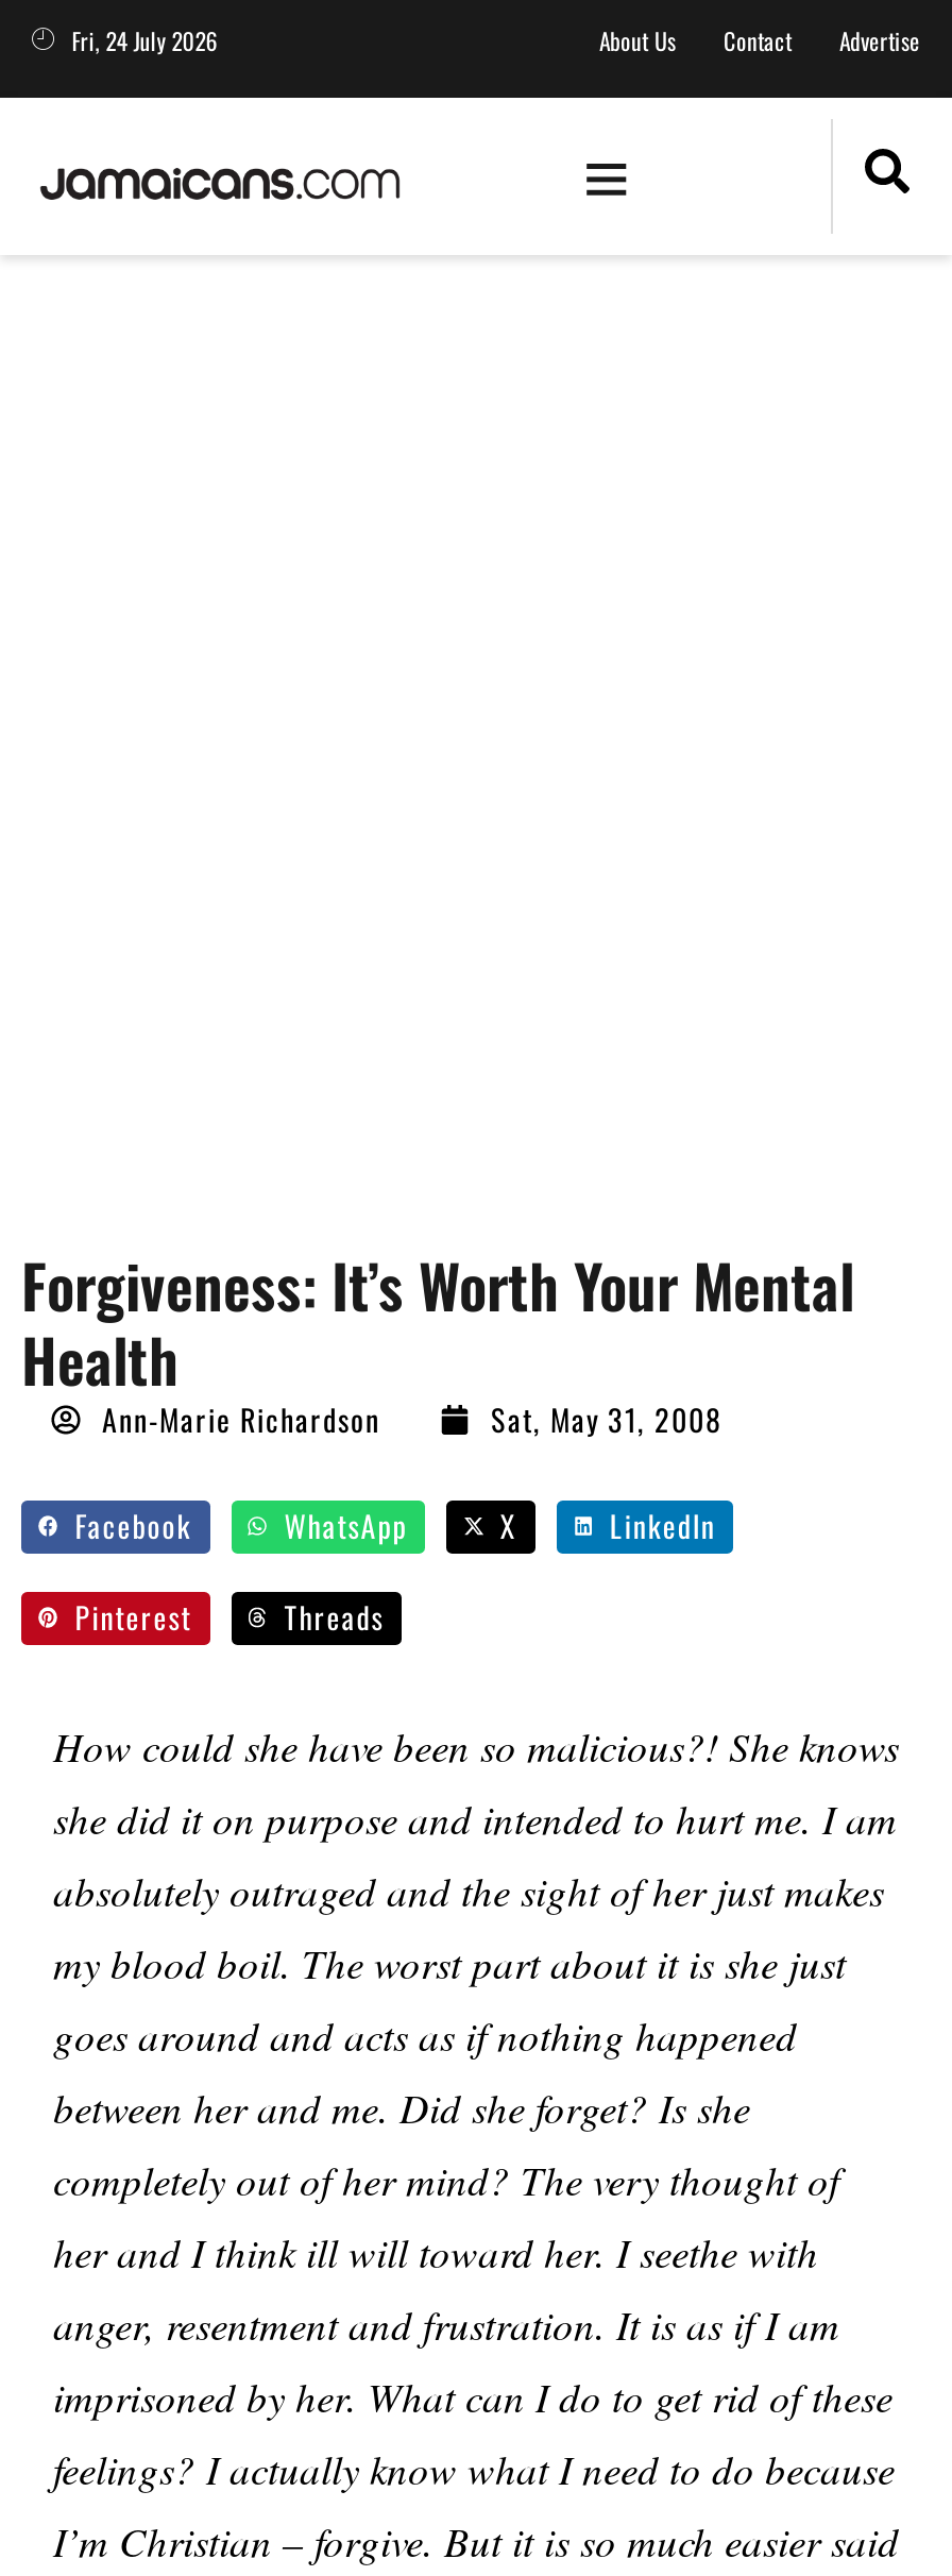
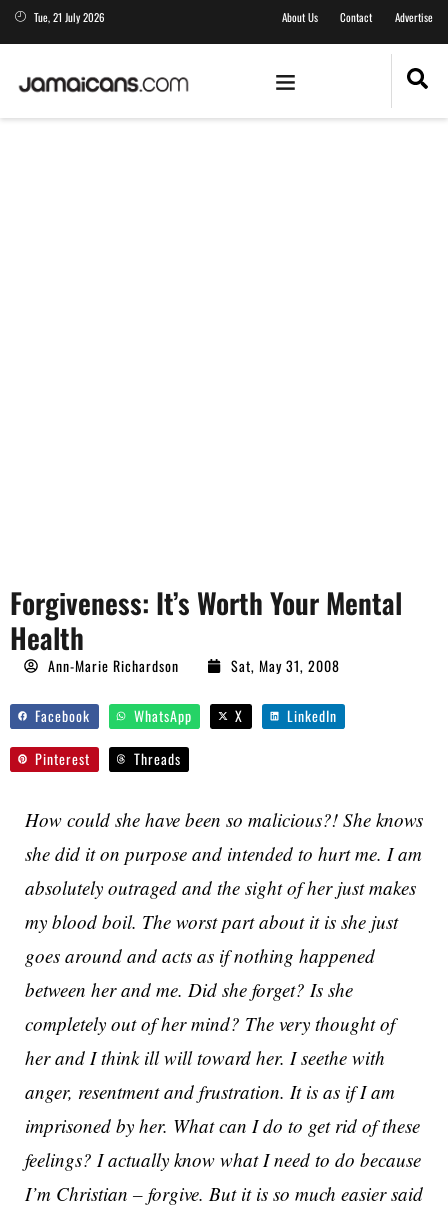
- Fri, 24 July 2026
+ Tue, 21 July 2026
